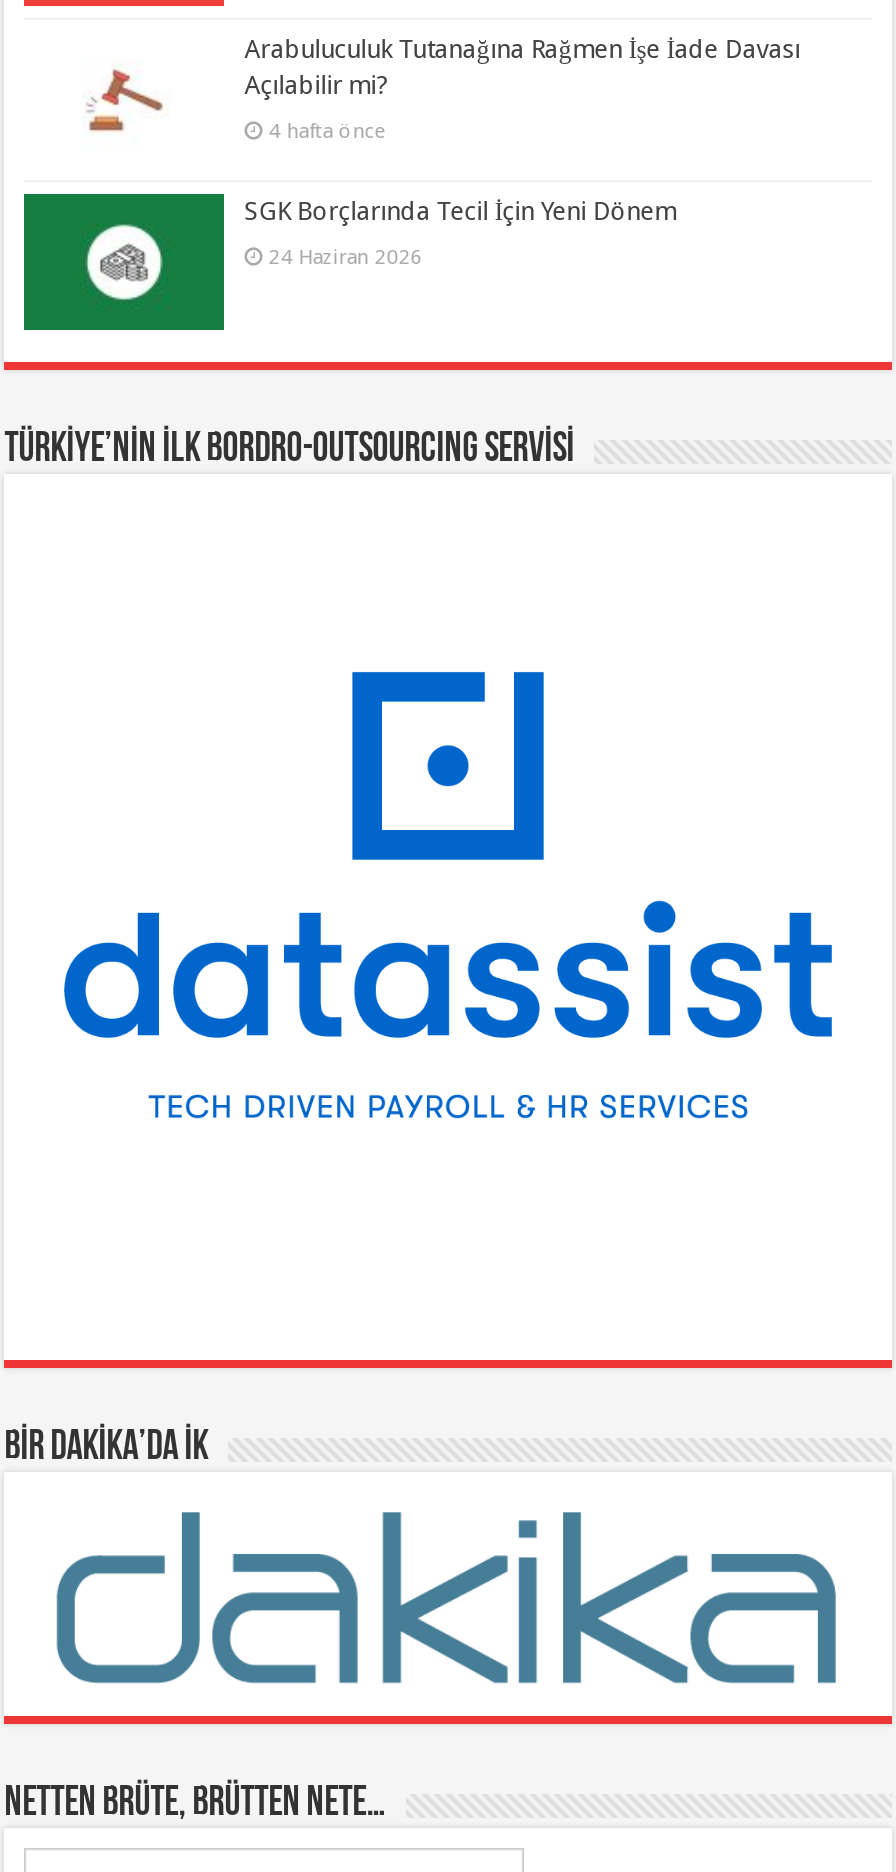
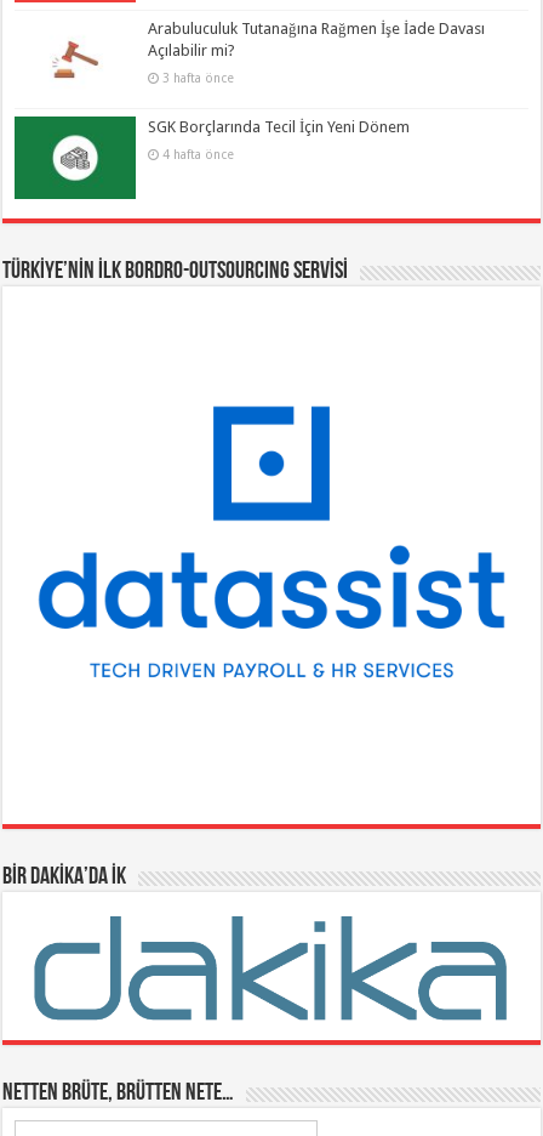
- 4 hafta önce
+ 3 hafta önce

- 24 Haziran 2026
+ 4 hafta önce
